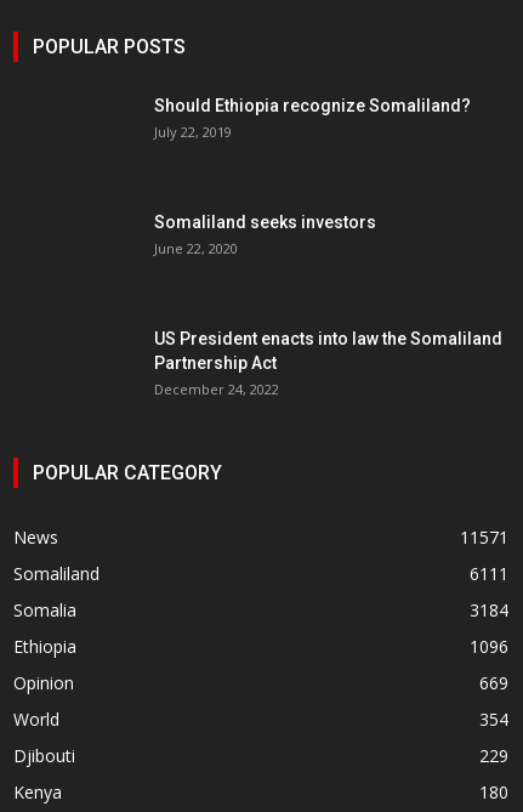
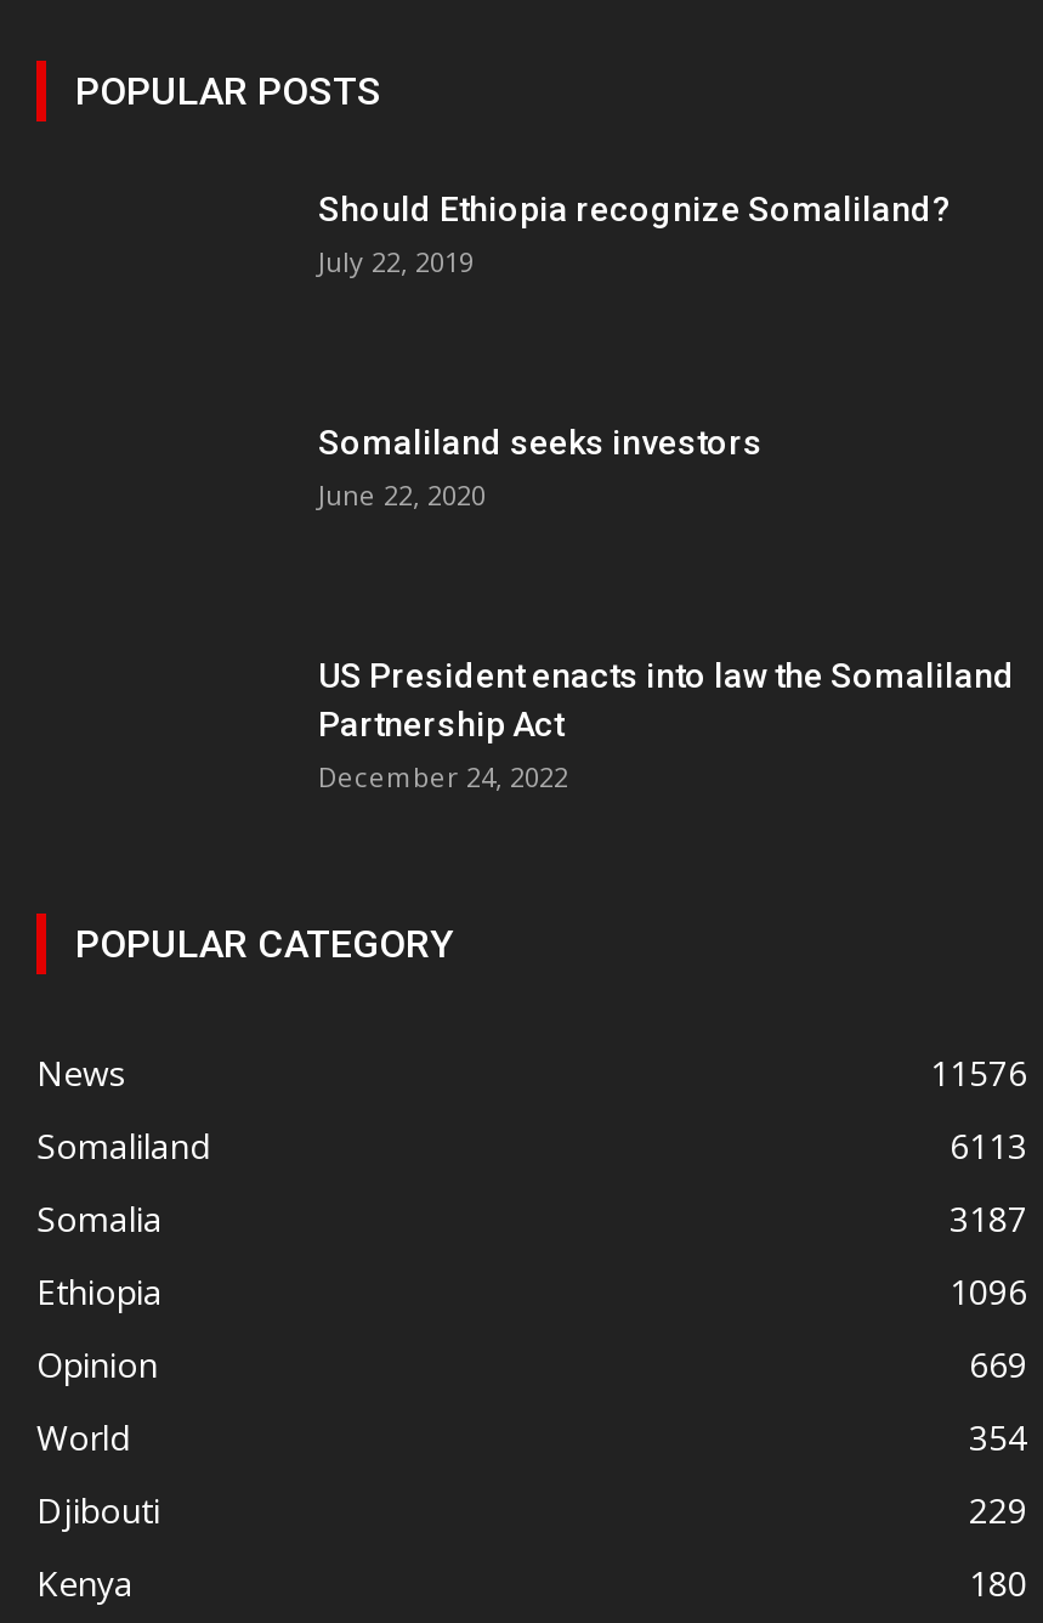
- 11571
+ 11576

- 6111
+ 6113

- 3184
+ 3187
